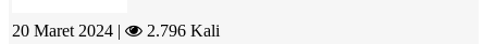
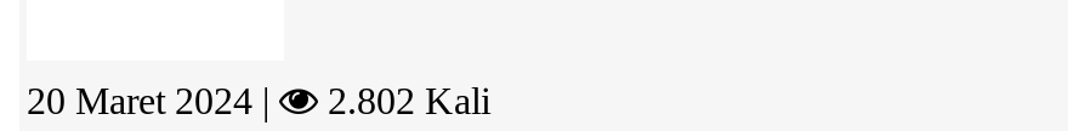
- 2.796 Kali
+ 2.802 Kali
